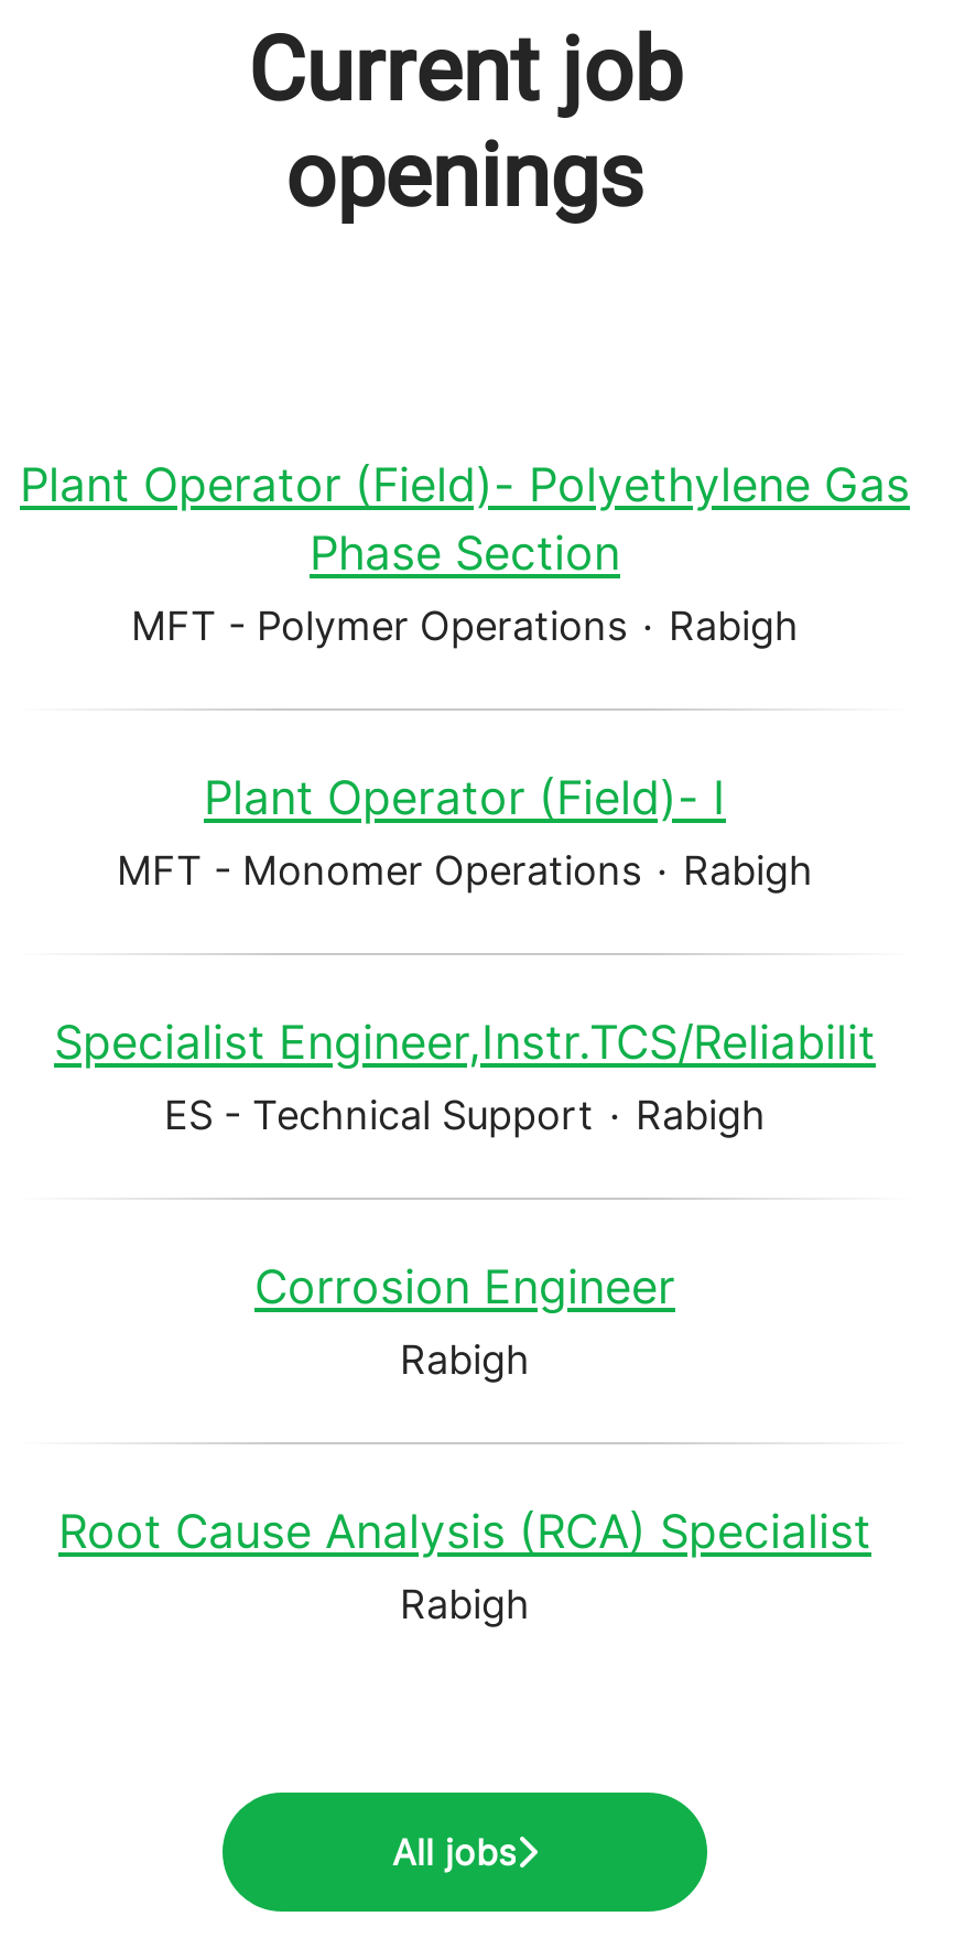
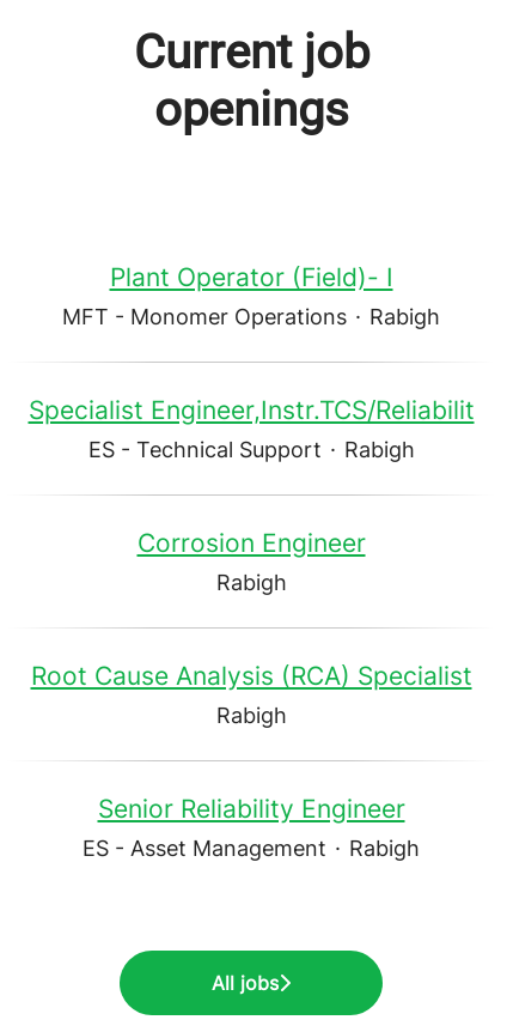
- Plant Operator (Field)- Polyethylene Gas
- Phase Section
- MFT - Polymer Operations · Rabigh

moved up: Plant Operator (Field)- I | MFT - Monomer Operations · Rabigh | Specialist Engineer,Instr.TCS/Reliabilit | ES - Technical Support · Rabigh | Corrosion Engineer | Rabigh | Root Cause Analysis (RCA) Specialist | Rabigh

+ Senior Reliability Engineer
+ ES - Asset Management · Rabigh
